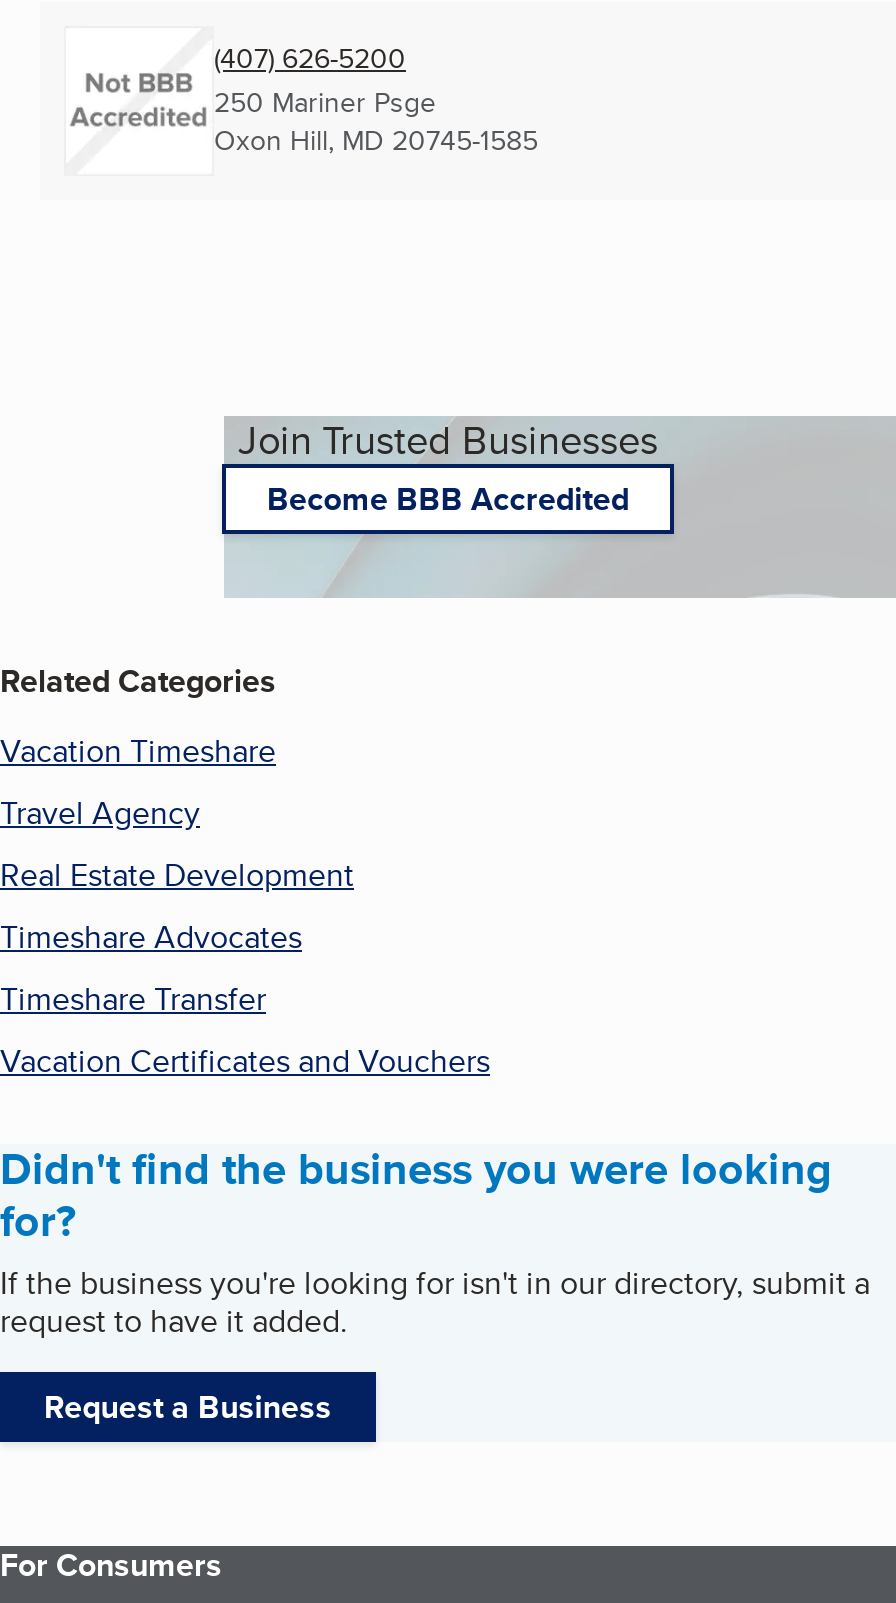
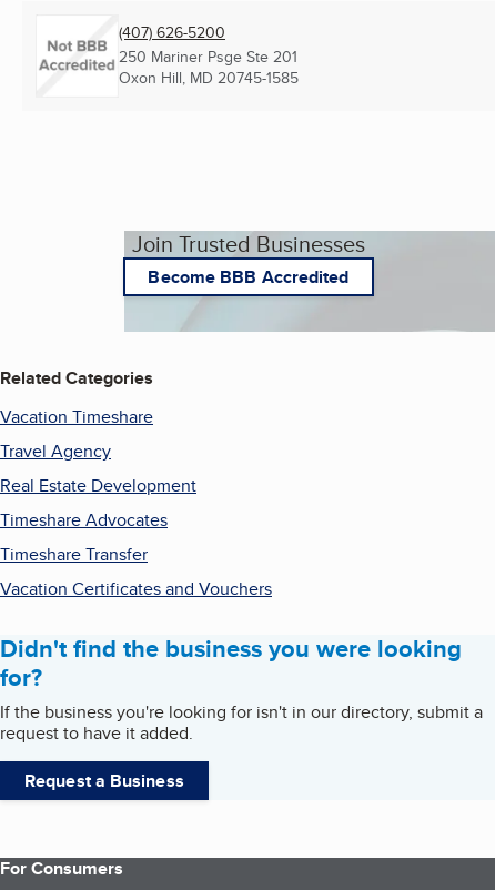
- 250 Mariner Psge
+ 250 Mariner Psge Ste 201
